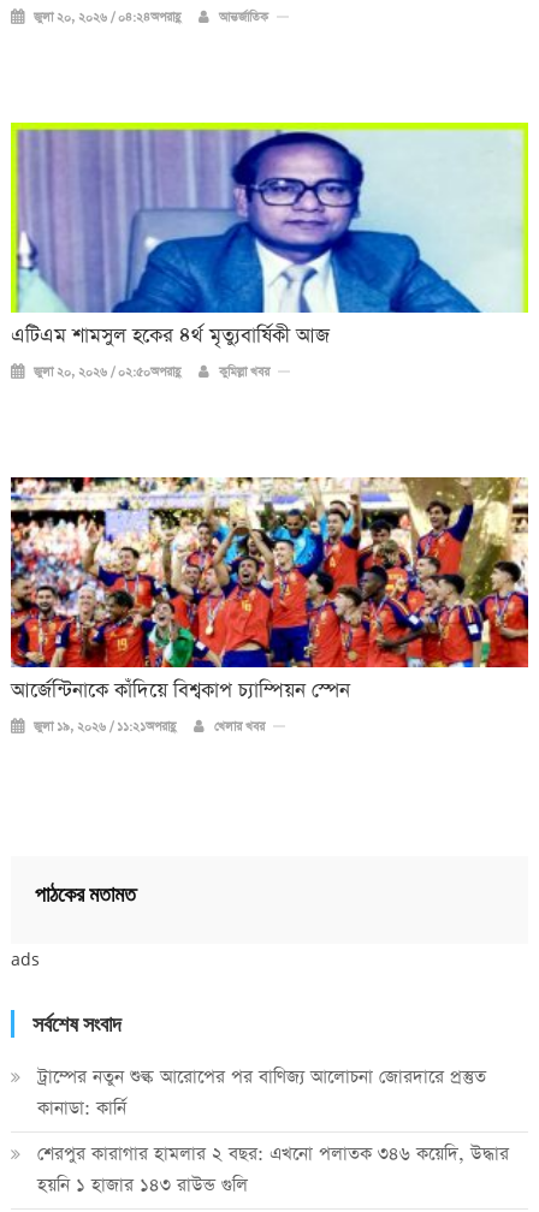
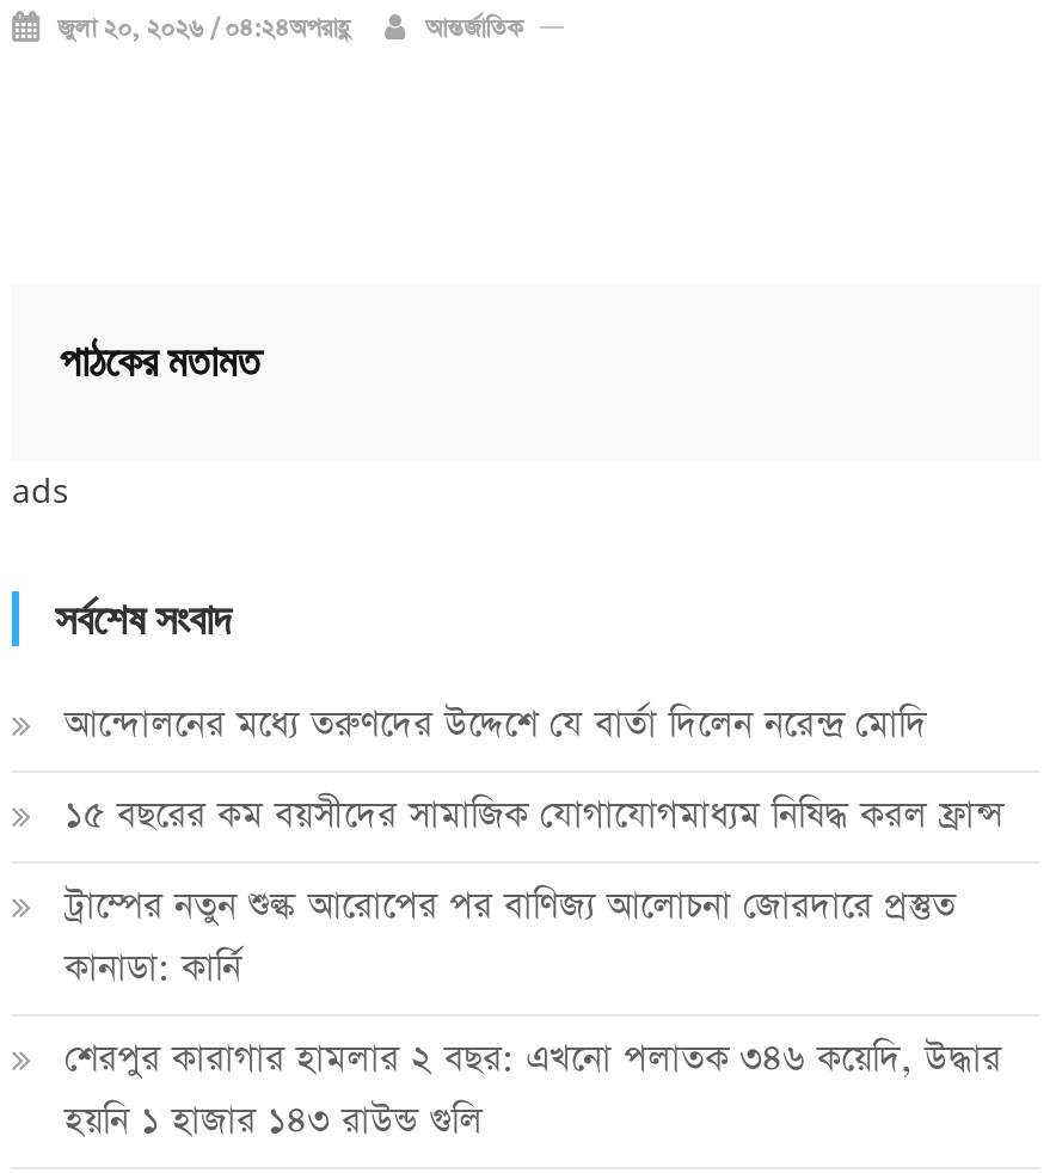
- [image]
- এটিএম শামসুল হকের ৪র্থ মৃত্যুবার্ষিকী আজ
- জুলা ২০, ২০২৬ / ০২:৫০অপরাহ্ণ
- কুমিল্লা খবর

- [image]
- আর্জেন্টিনাকে কাঁদিয়ে বিশ্বকাপ চ্যাম্পিয়ন স্পেন
- জুলা ১৯, ২০২৬ / ১১:২১অপরাহ্ণ
- খেলার খবর

moved up: পাঠকের মতামত | ads | সর্বশেষ সংবাদ

+ আন্দোলনের মধ্যে তরুণদের উদ্দেশে যে বার্তা দিলেন নরেন্দ্র মোদি
+ ১৫ বছরের কম বয়সীদের সামাজিক যোগাযোগমাধ্যম নিষিদ্ধ করল ফ্রান্স
